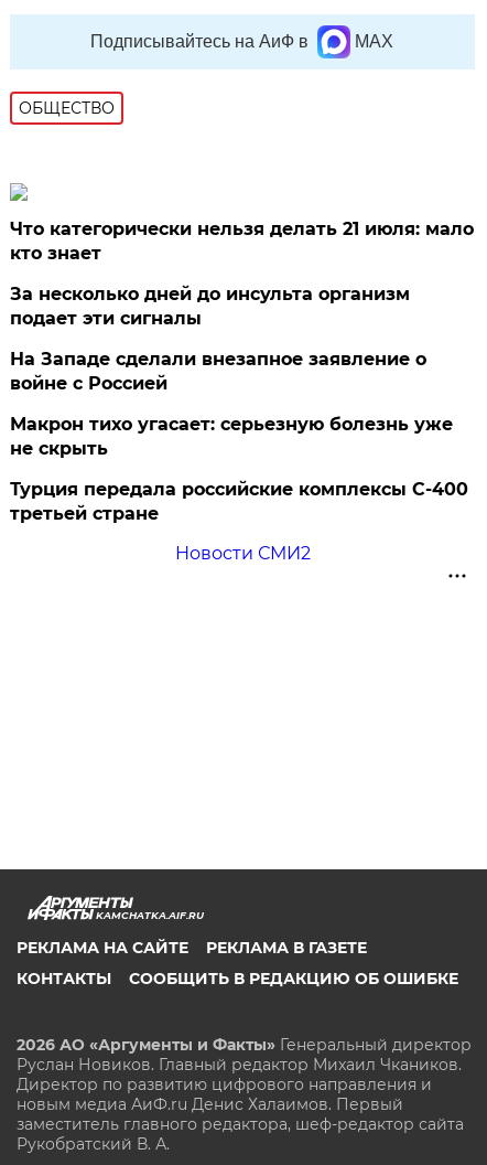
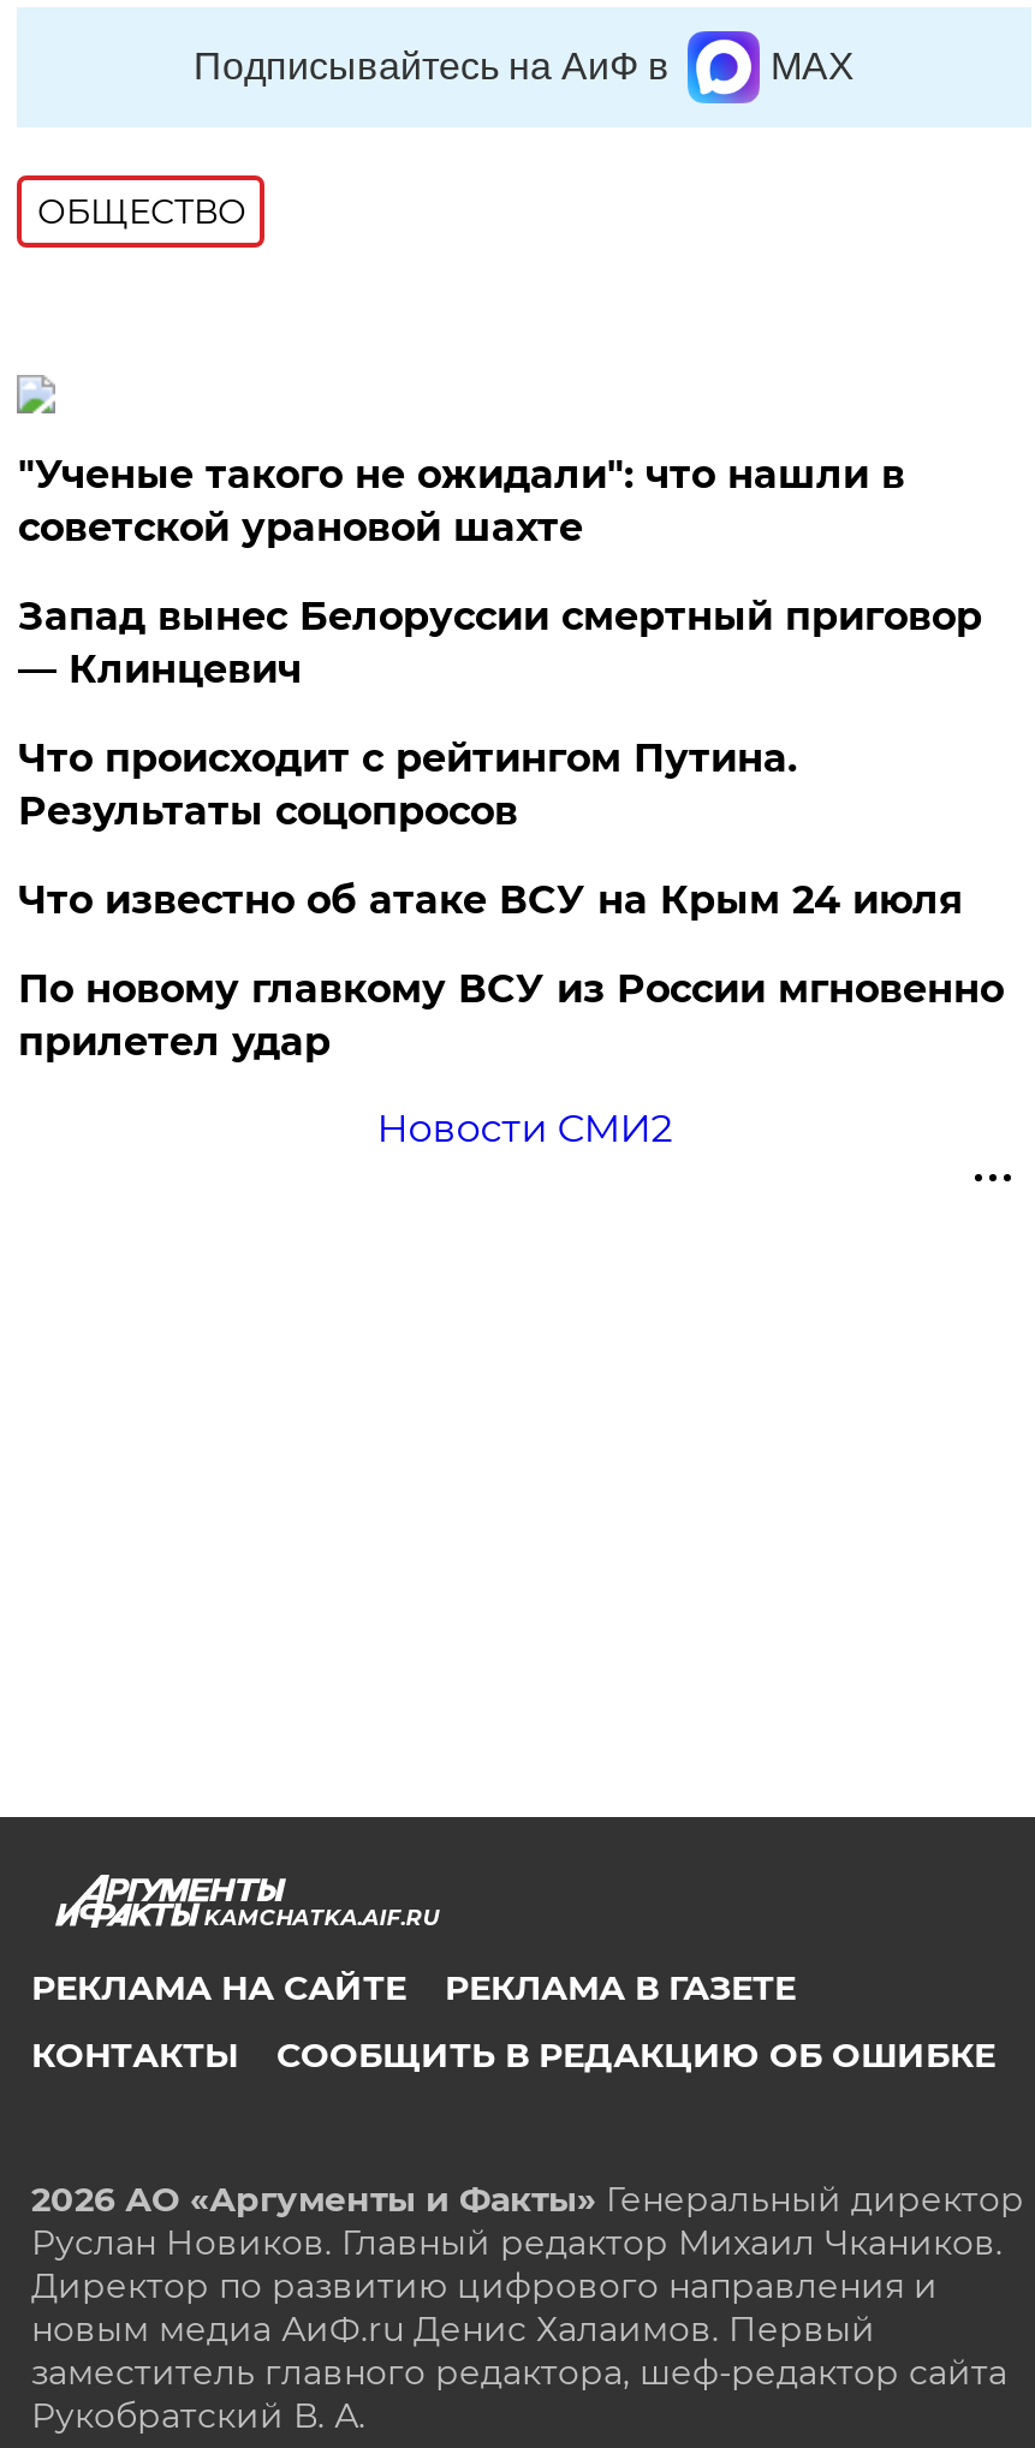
- Что категорически нельзя делать 21 июля: мало
- кто знает
+ "Ученые такого не ожидали": что нашли в
+ советской урановой шахте

- За несколько дней до инсульта организм
- подает эти сигналы
+ Запад вынес Белоруссии смертный приговор
+ — Клинцевич

- На Западе сделали внезапное заявление о
- войне с Россией
+ Что происходит с рейтингом Путина.
+ Результаты соцопросов

- Макрон тихо угасает: серьезную болезнь уже
- не скрыть
+ Что известно об атаке ВСУ на Крым 24 июля

- Турция передала российские комплексы С-400
- третьей стране
+ По новому главкому ВСУ из России мгновенно
+ прилетел удар
